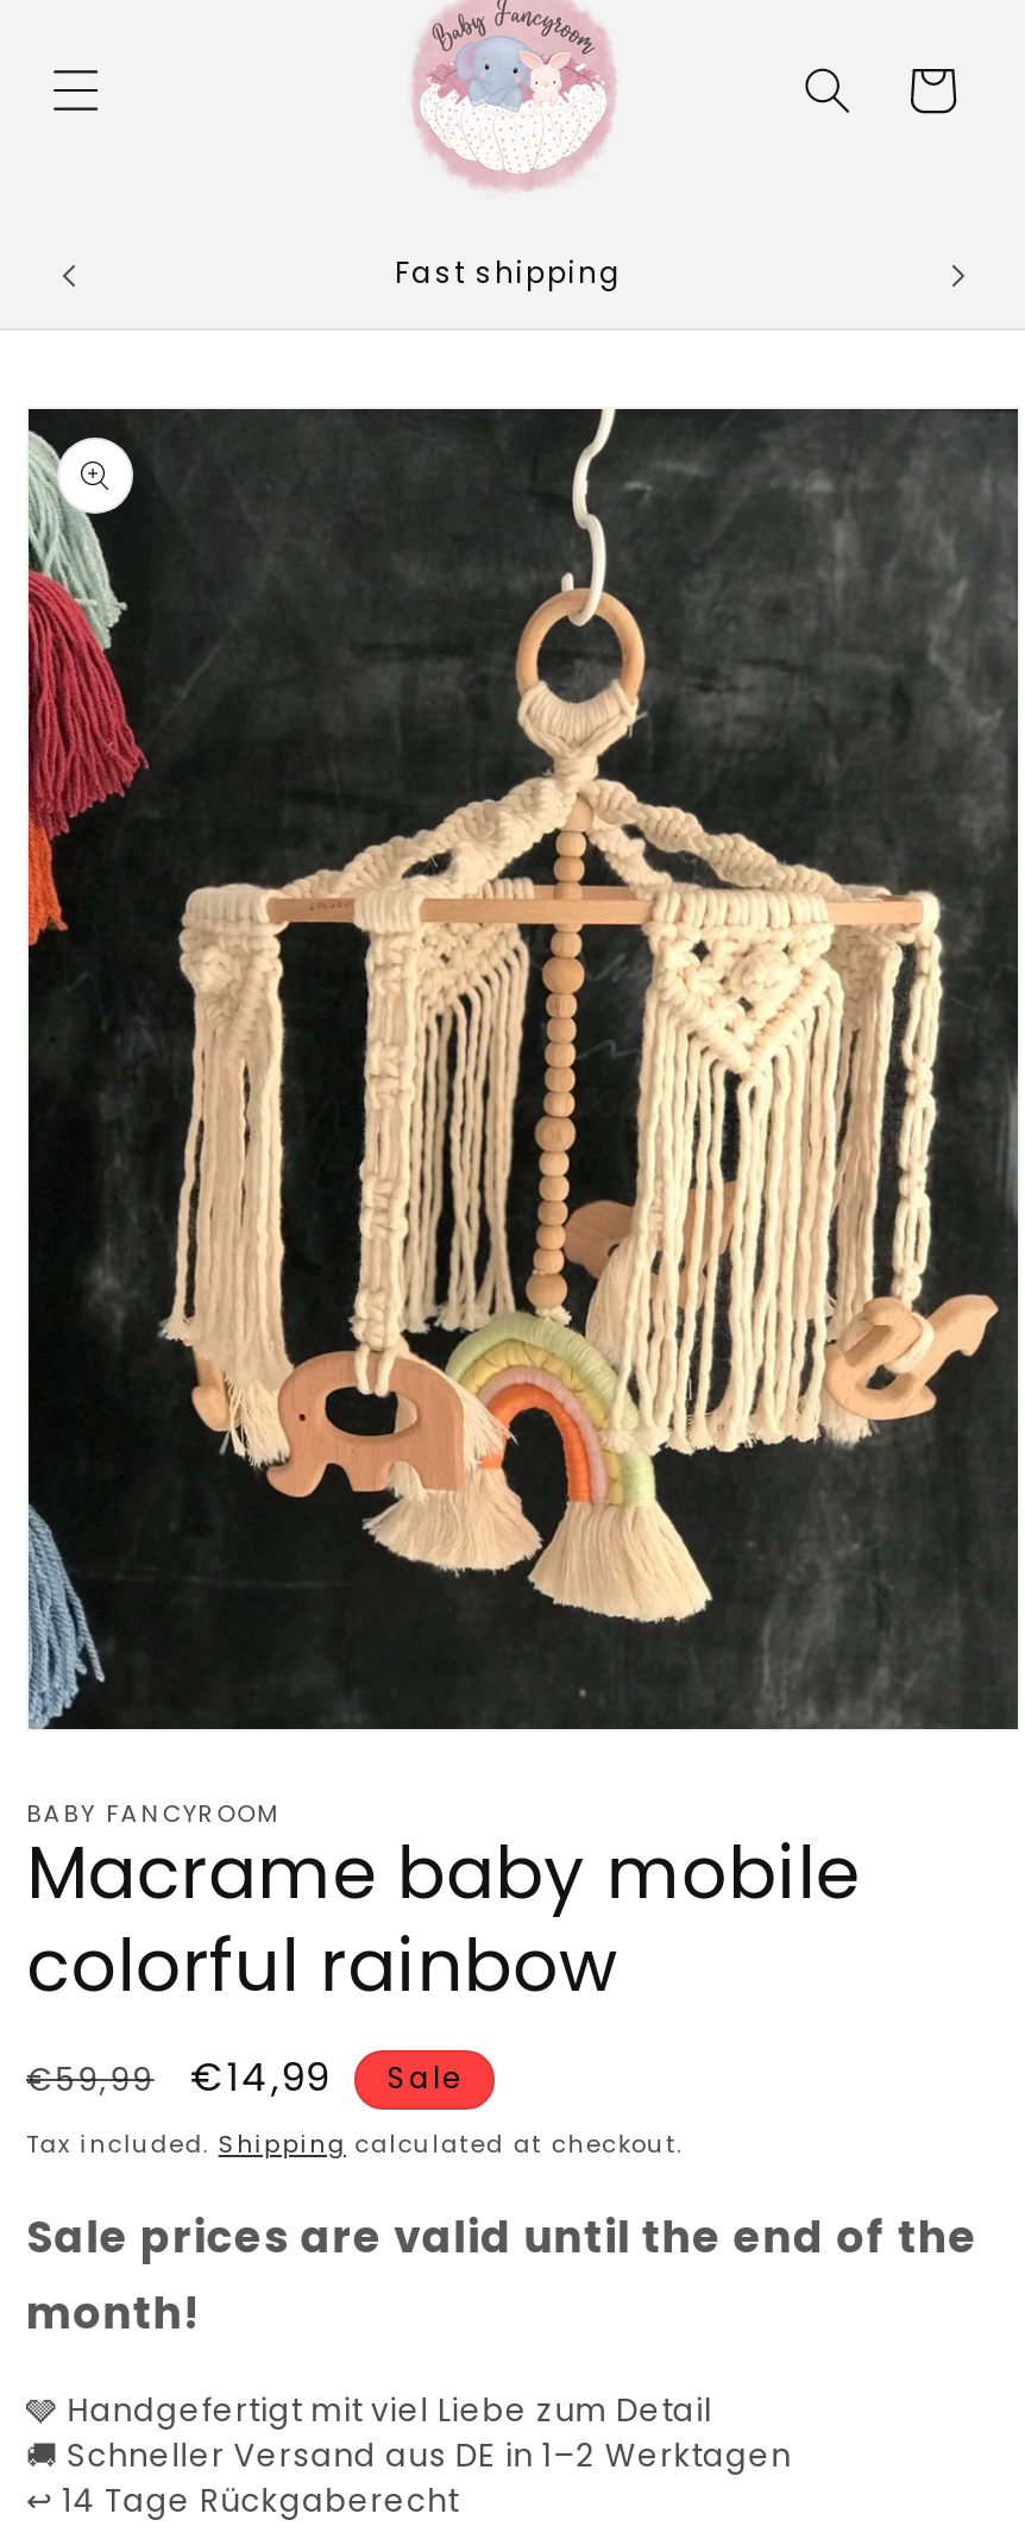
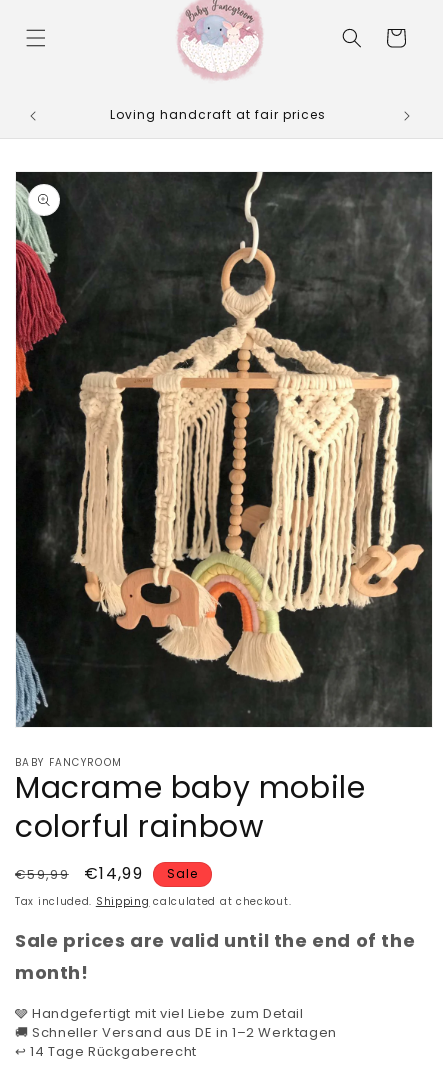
+ Loving handcraft at fair prices
